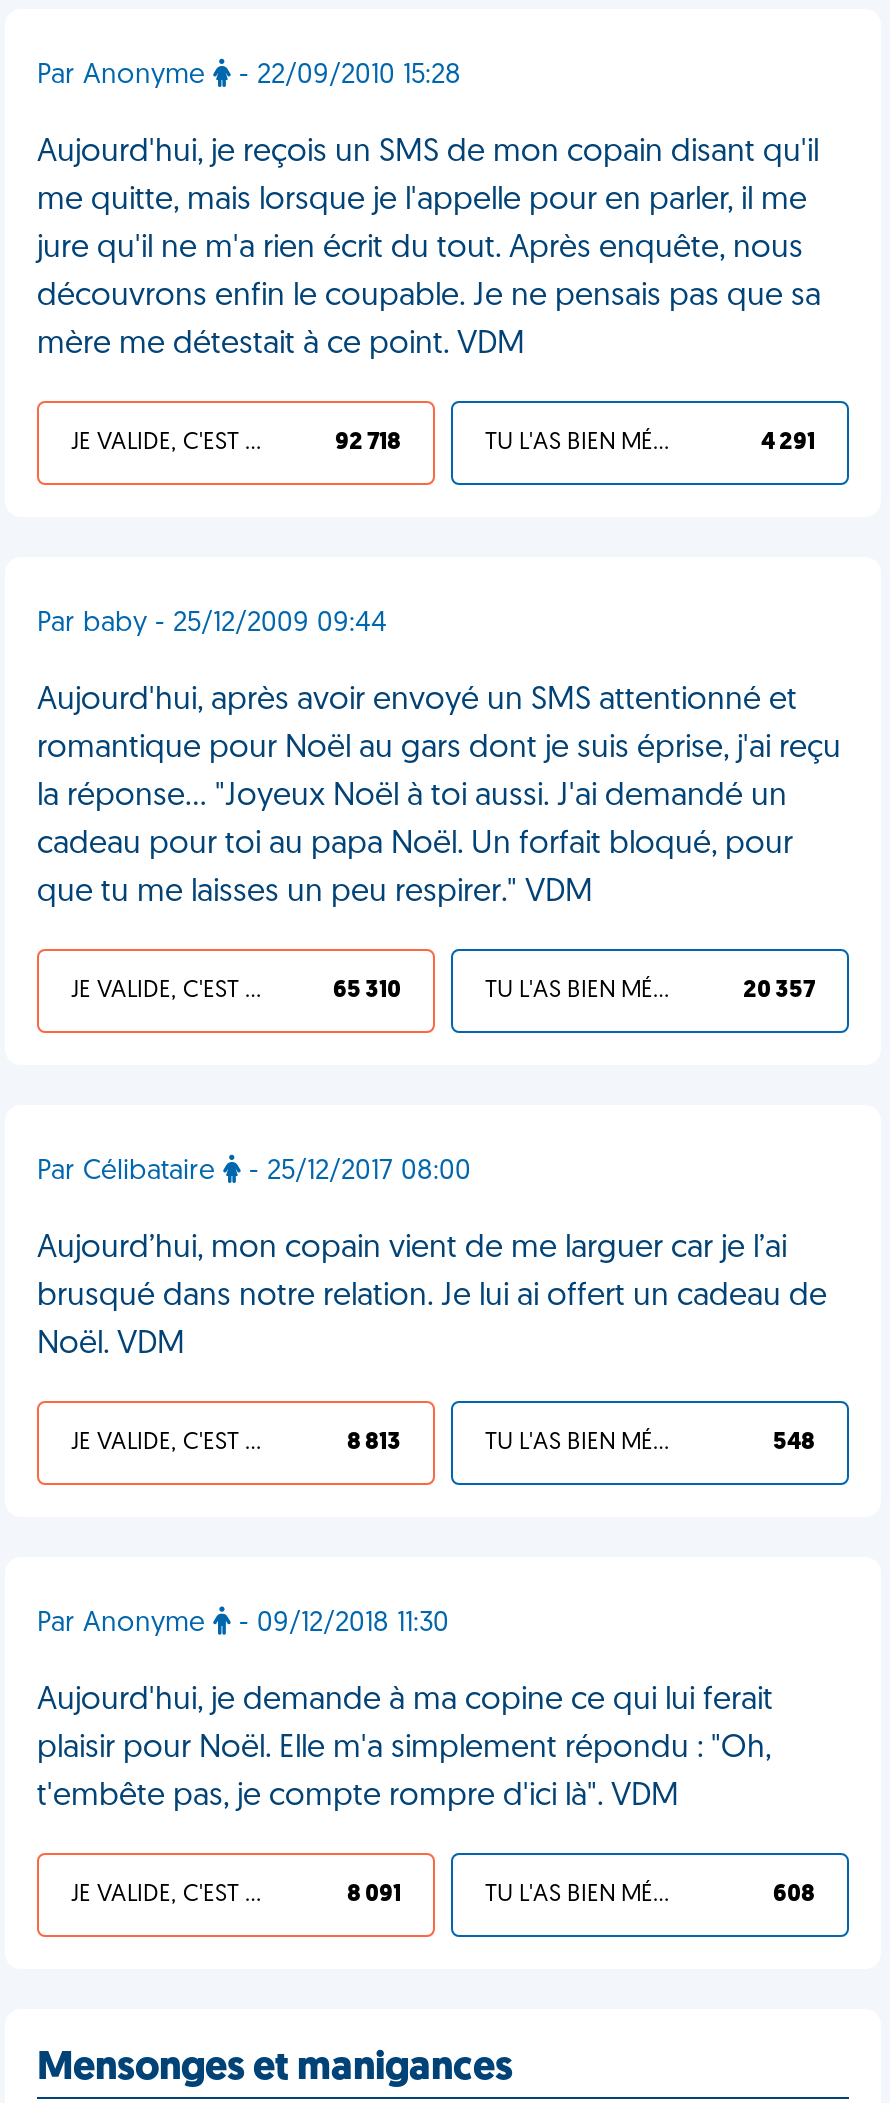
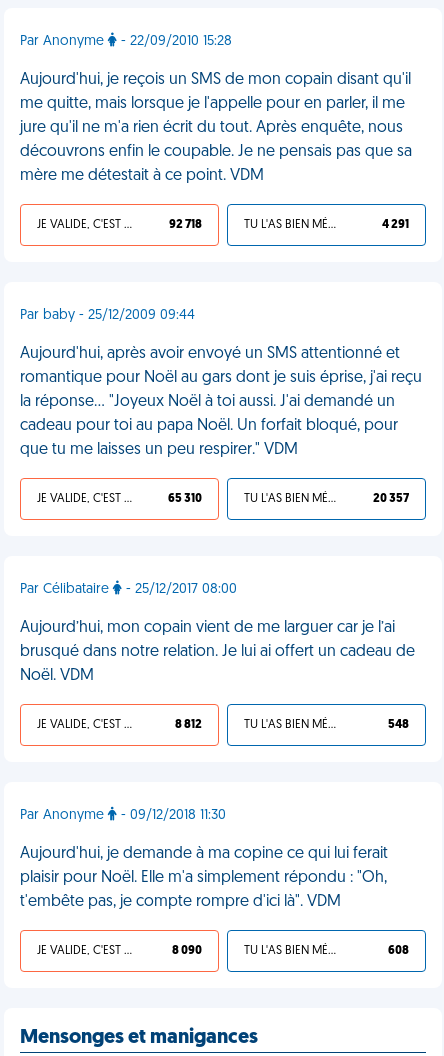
- 8 813
+ 8 812

- 8 091
+ 8 090
